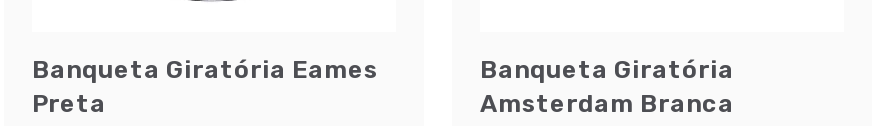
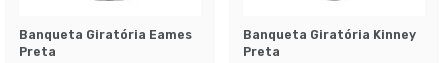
- Banqueta Giratória
- Amsterdam Branca
+ Banqueta Giratória Kinney
+ Preta
